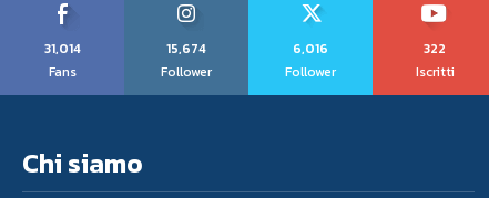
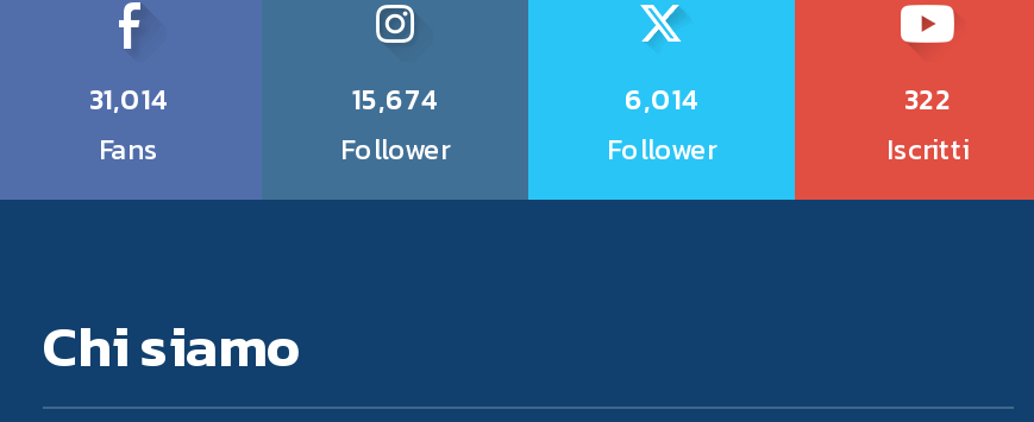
- 6,016
+ 6,014
